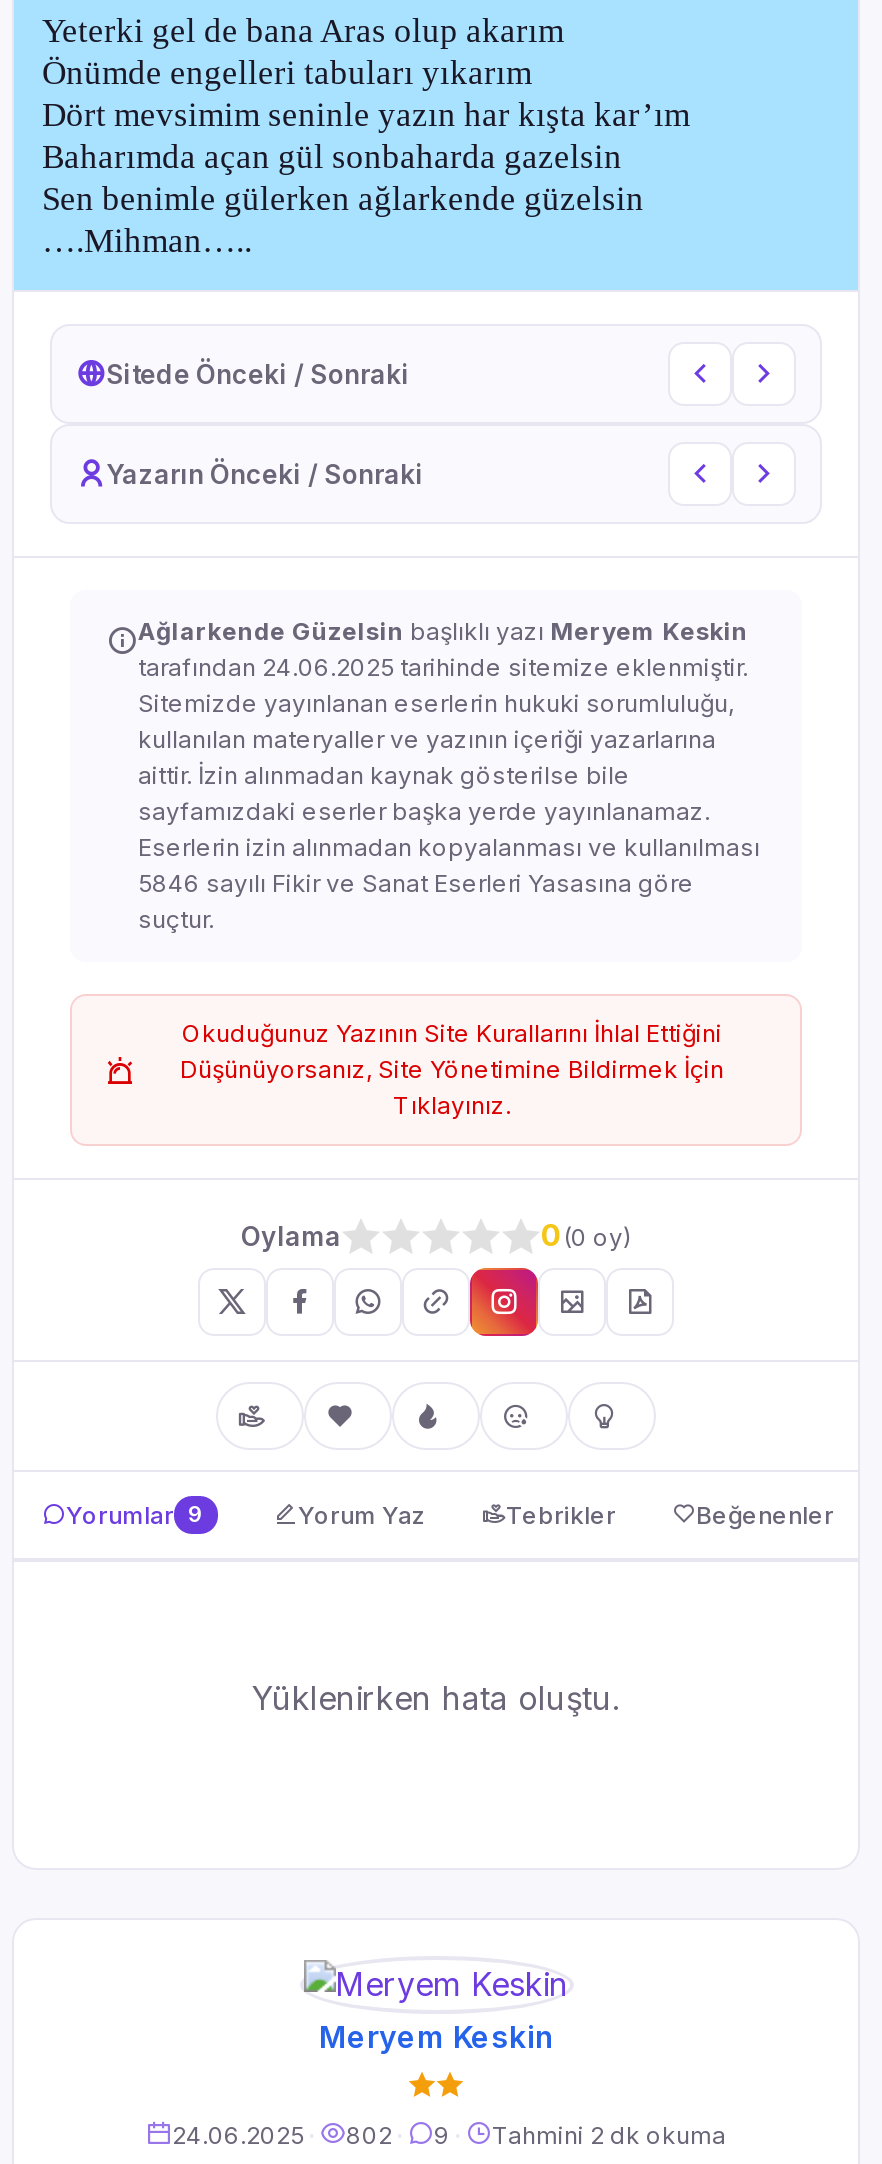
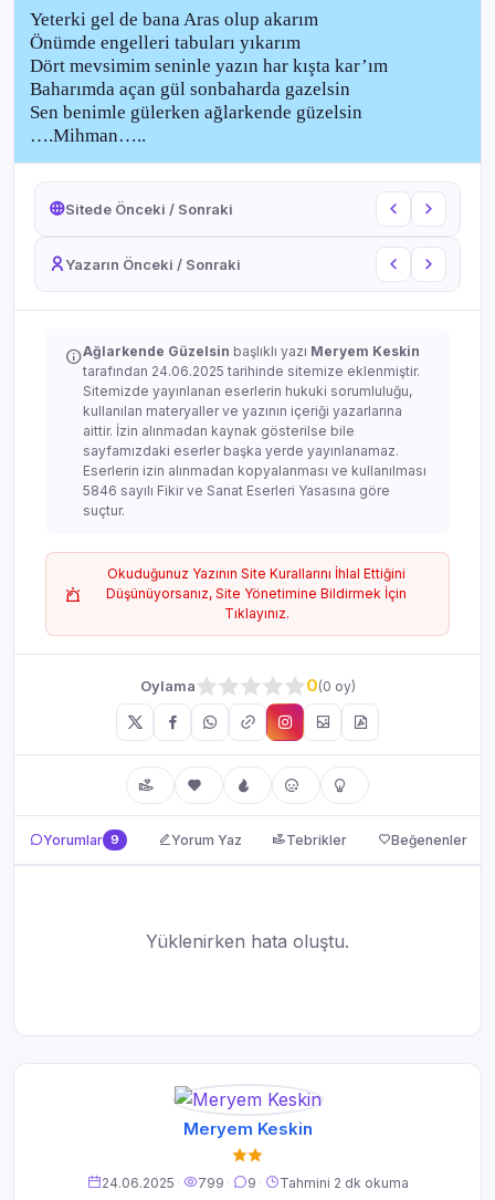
- 24.06.2025 · 802 · 9 · Tahmini 2 dk okuma
+ 24.06.2025 · 799 · 9 · Tahmini 2 dk okuma
